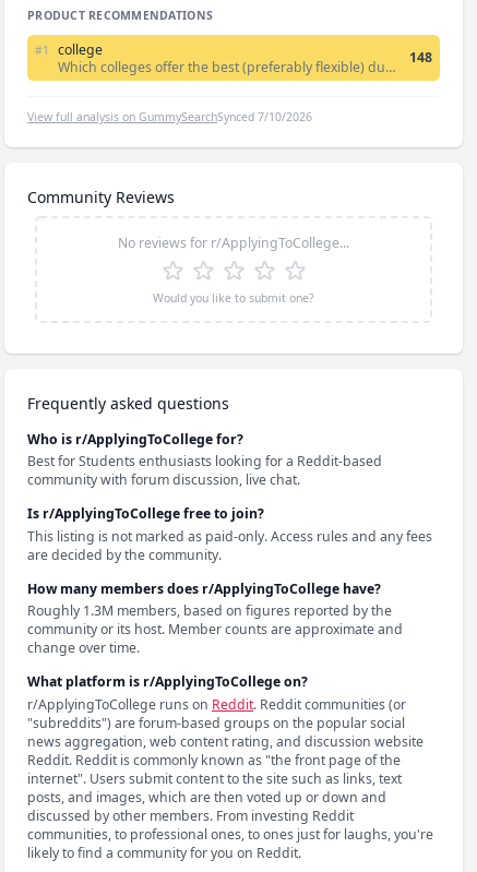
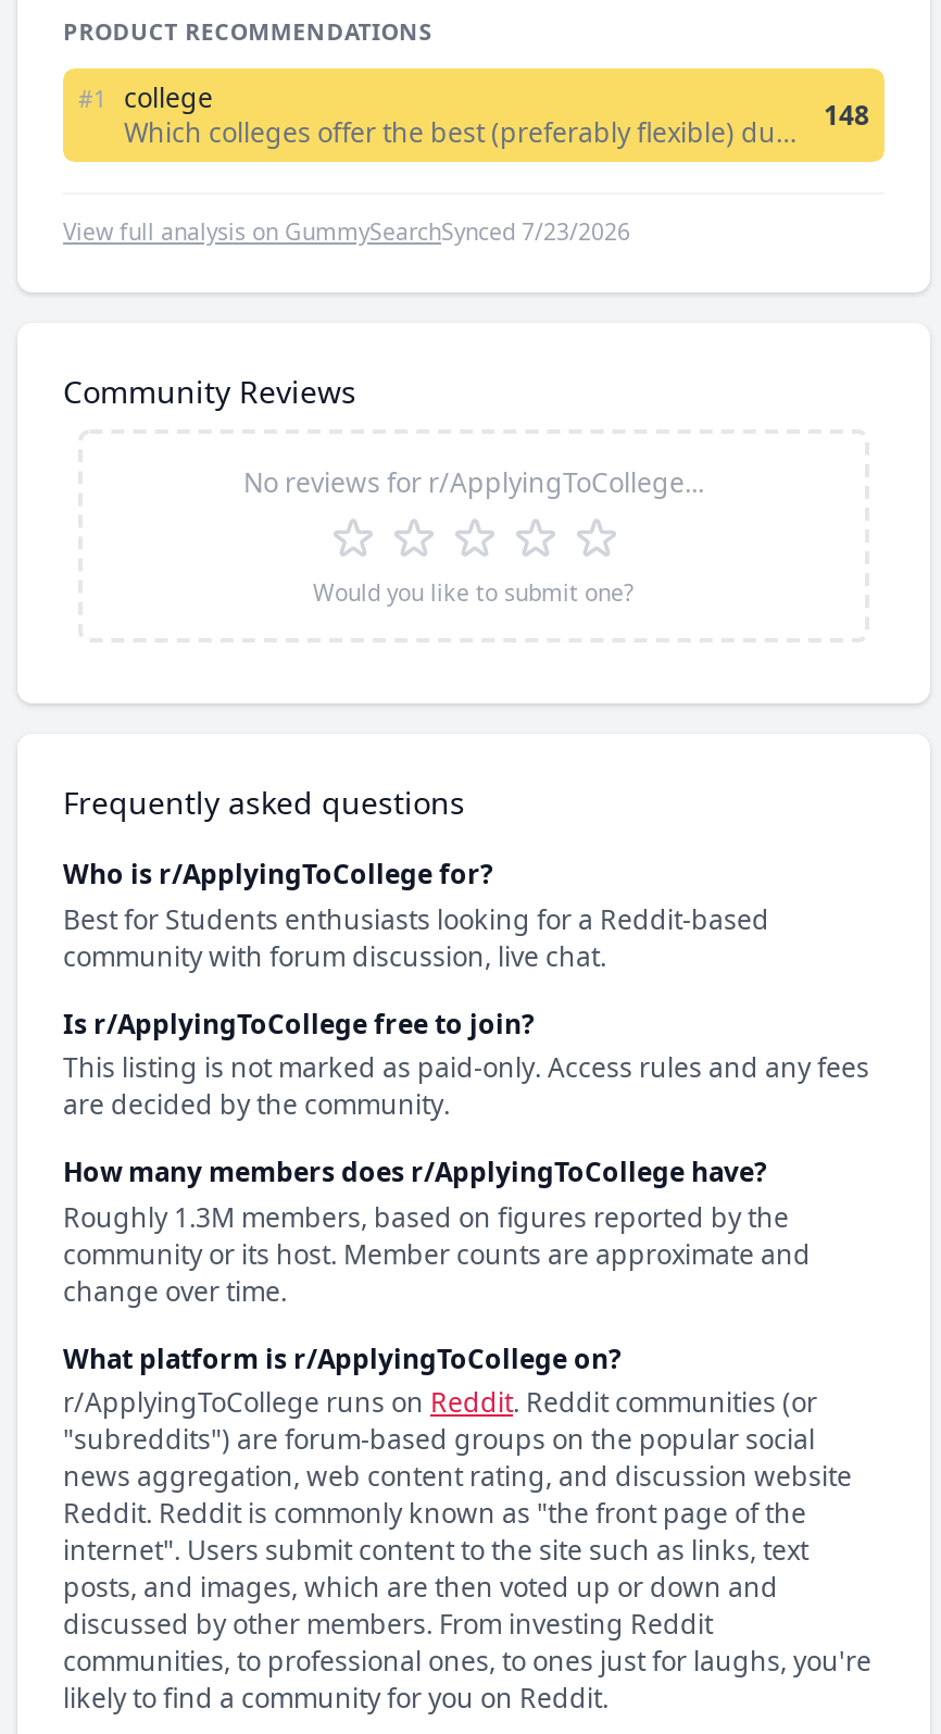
- View full analysis on GummySearchSynced 7/10/2026
+ View full analysis on GummySearchSynced 7/23/2026
